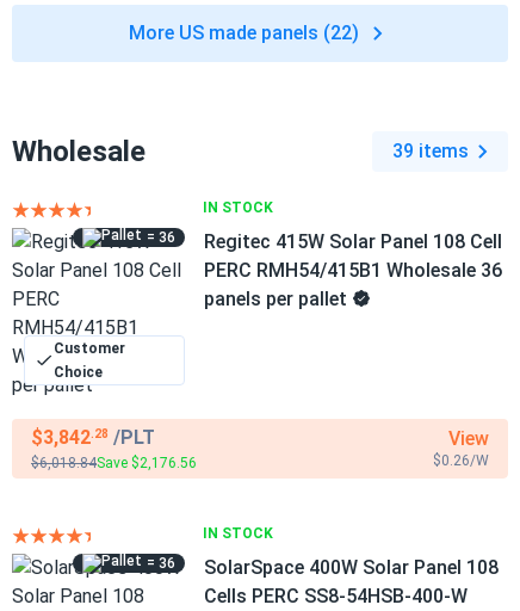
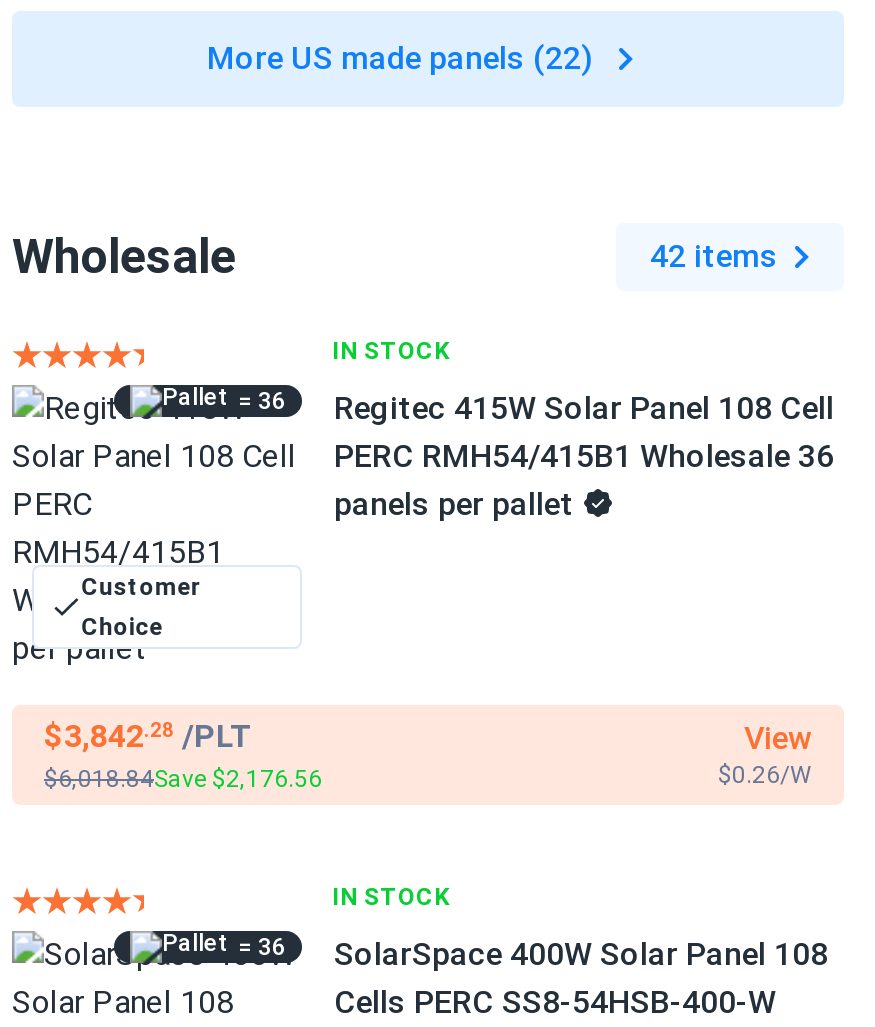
- 39 items
+ 42 items
